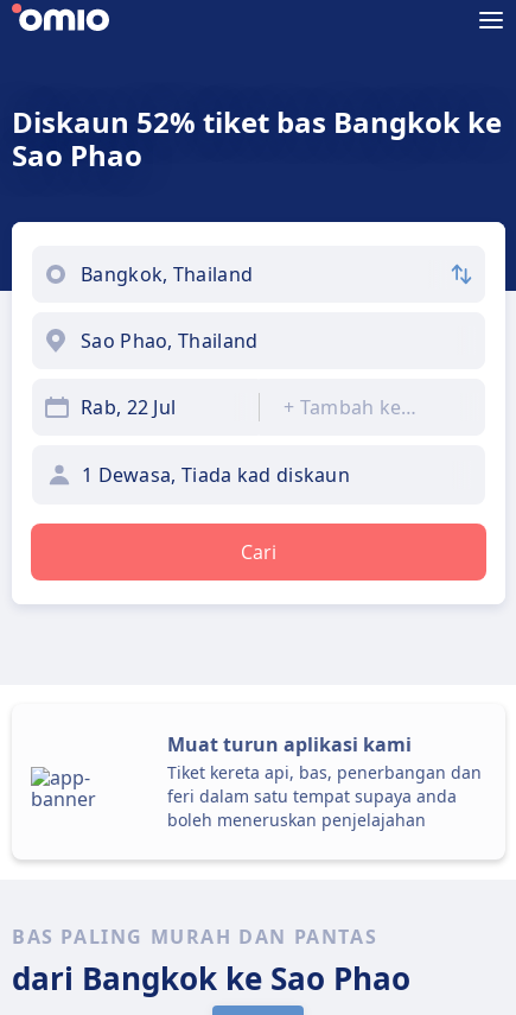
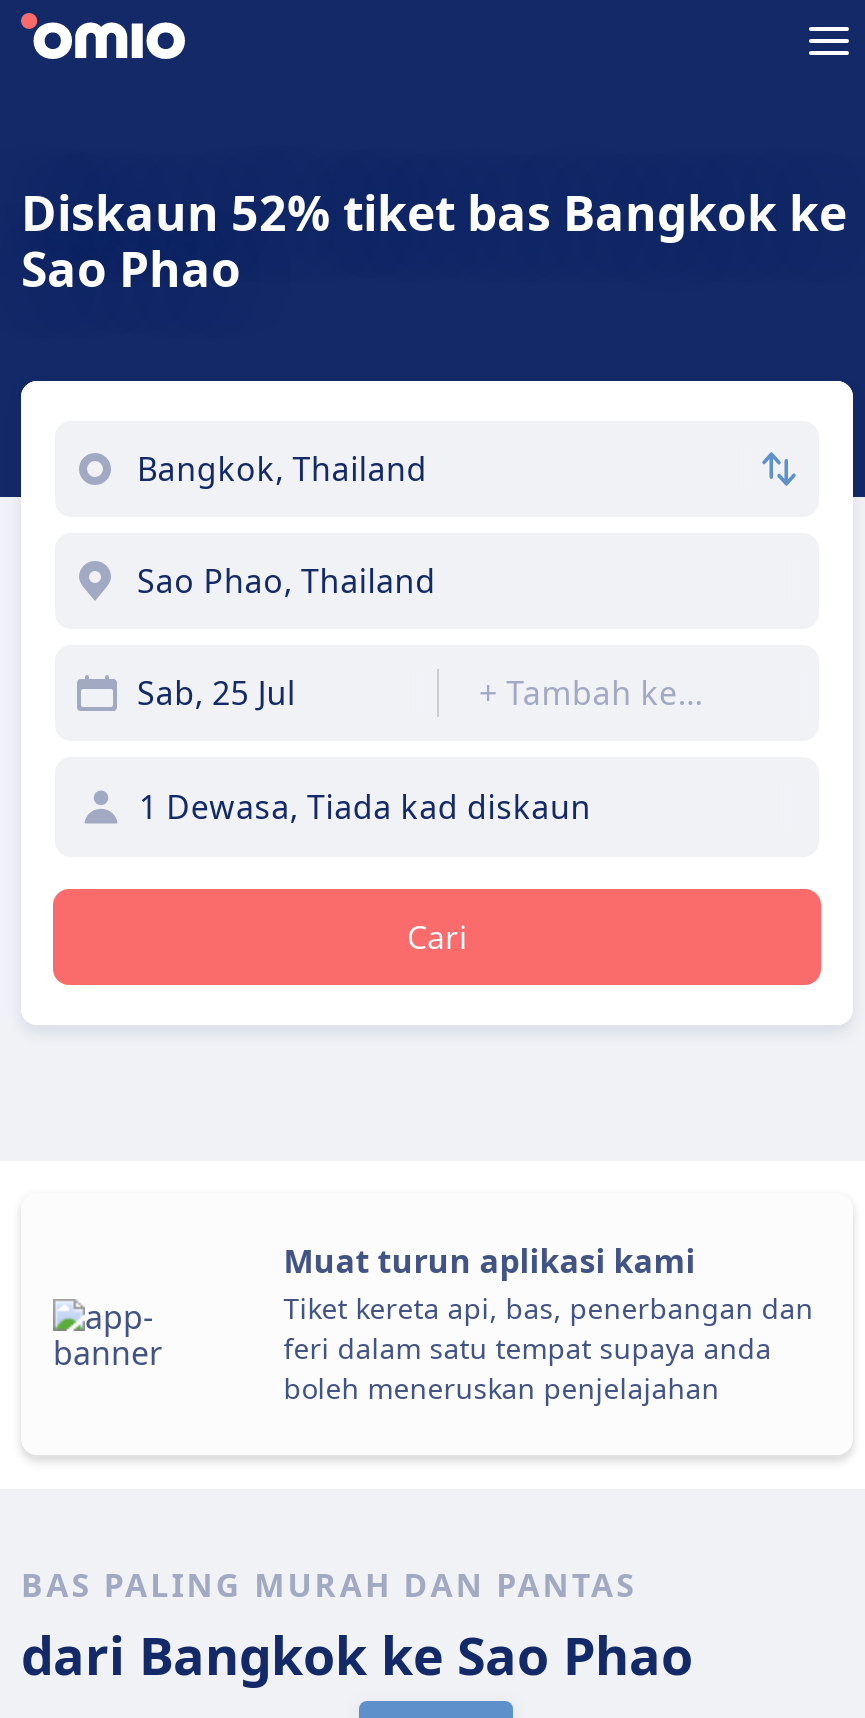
- Rab, 22 Jul
+ Sab, 25 Jul
